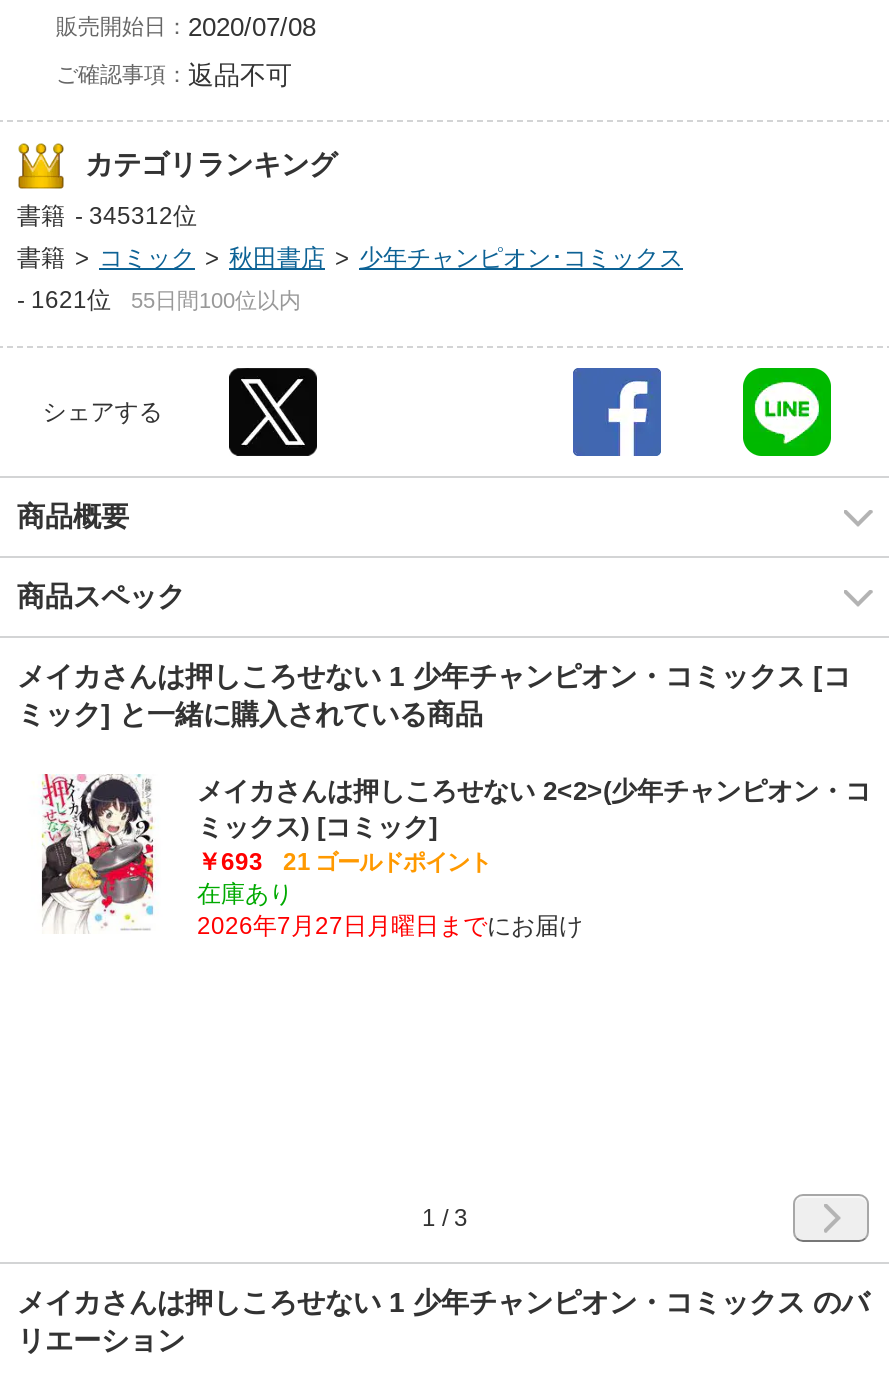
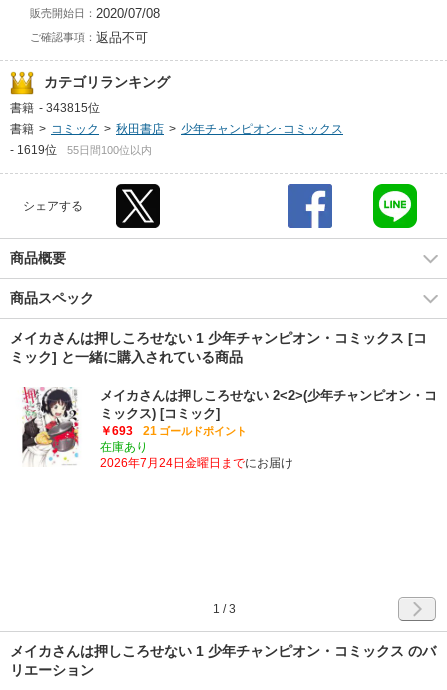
- 書籍 - 345312位
+ 書籍 - 343815位

- - 1621位 55日間100位以内
+ - 1619位 55日間100位以内

- 2026年7月27日月曜日までにお届け
+ 2026年7月24日金曜日までにお届け
